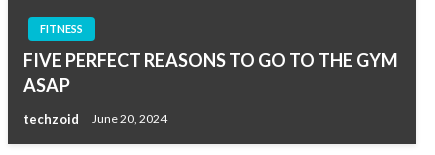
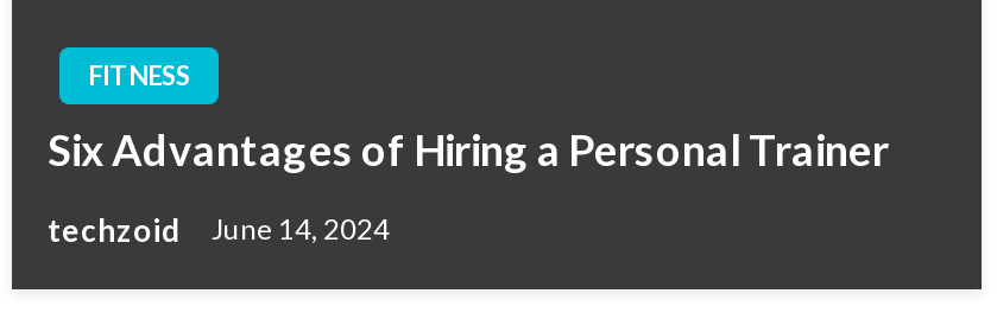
- FIVE PERFECT REASONS TO GO TO THE GYM
- ASAP
+ Six Advantages of Hiring a Personal Trainer

- techzoid June 20, 2024
+ techzoid June 14, 2024
